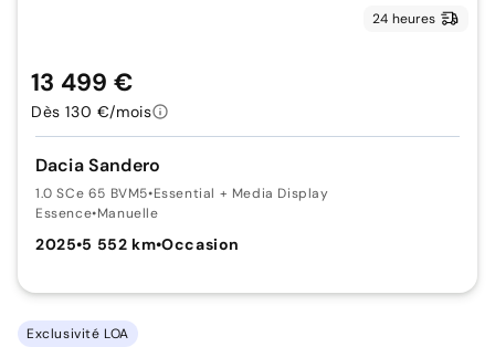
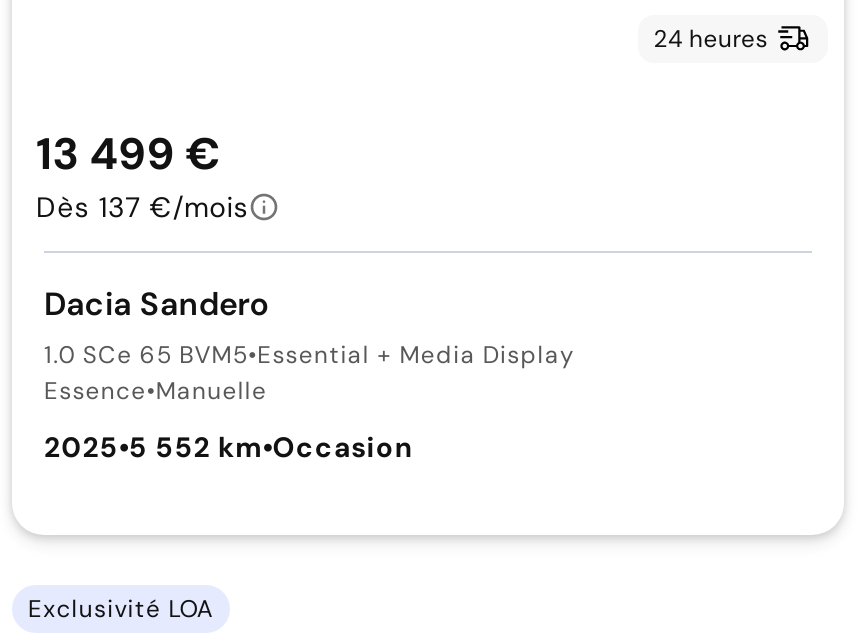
- Dès 130 €/mois
+ Dès 137 €/mois
